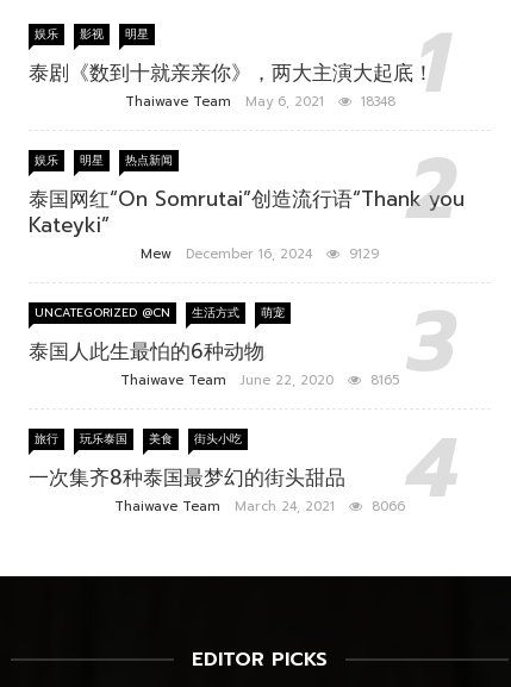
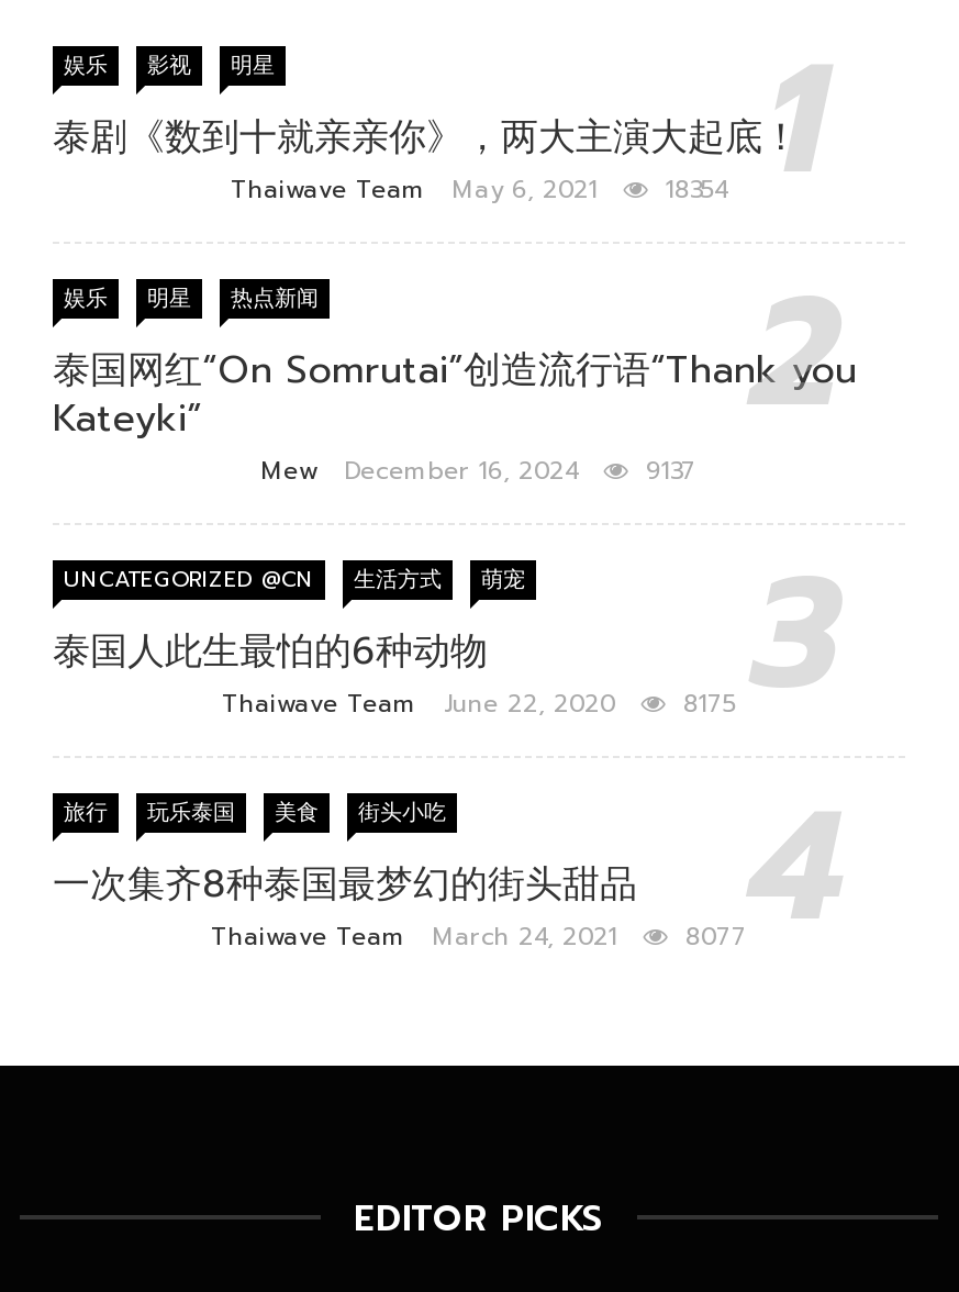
- Thaiwave Team May 6, 2021 18348
+ Thaiwave Team May 6, 2021 18354

- Mew December 16, 2024 9129
+ Mew December 16, 2024 9137

- Thaiwave Team June 22, 2020 8165
+ Thaiwave Team June 22, 2020 8175

- Thaiwave Team March 24, 2021 8066
+ Thaiwave Team March 24, 2021 8077
